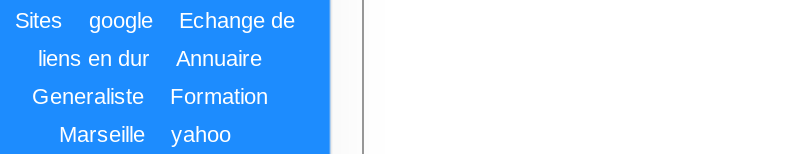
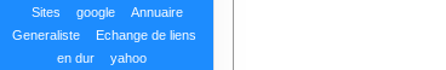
- Echange de
- liens en dur

- Formation
+ Echange de liens

- Marseille
+ en dur
